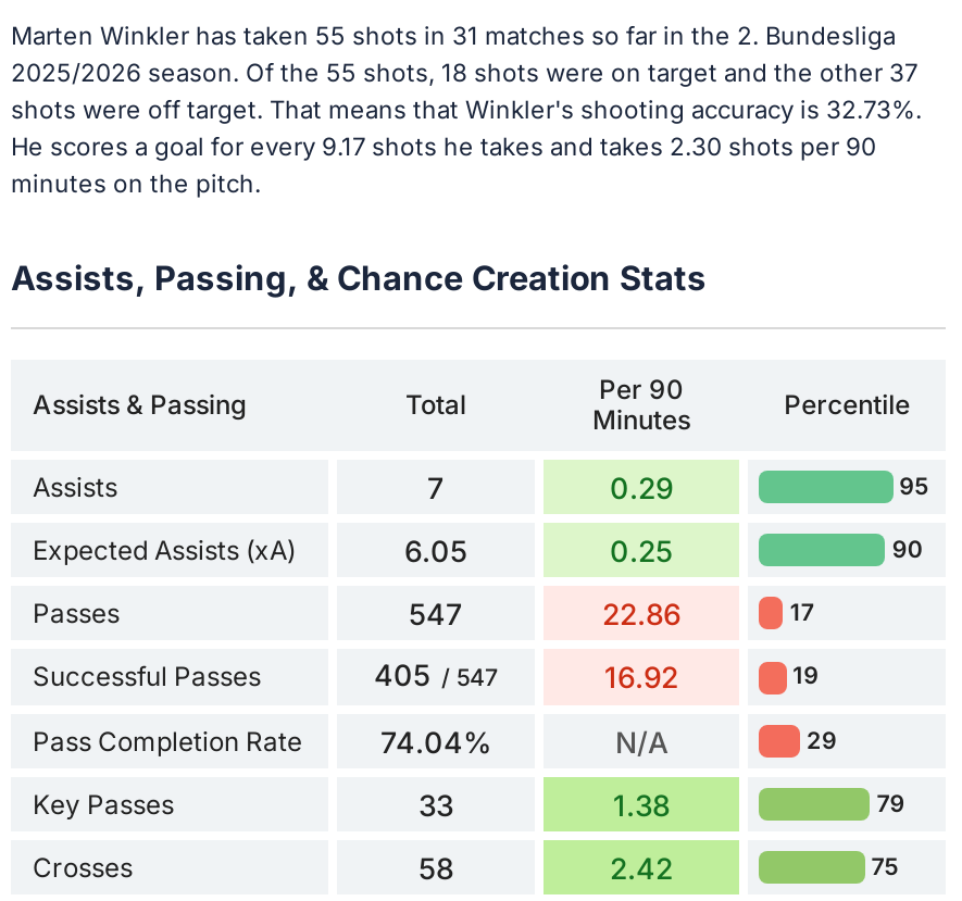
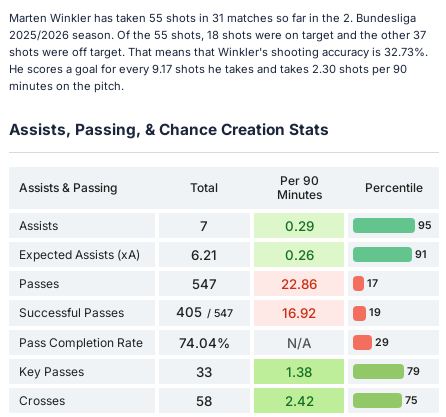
- 6.05
+ 6.21

- 0.25
+ 0.26

- 90
+ 91
